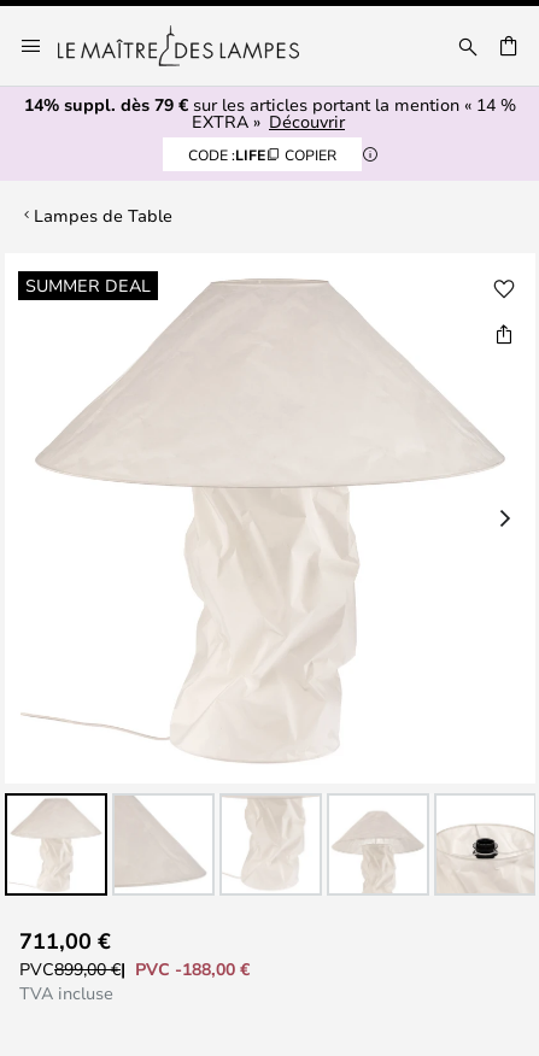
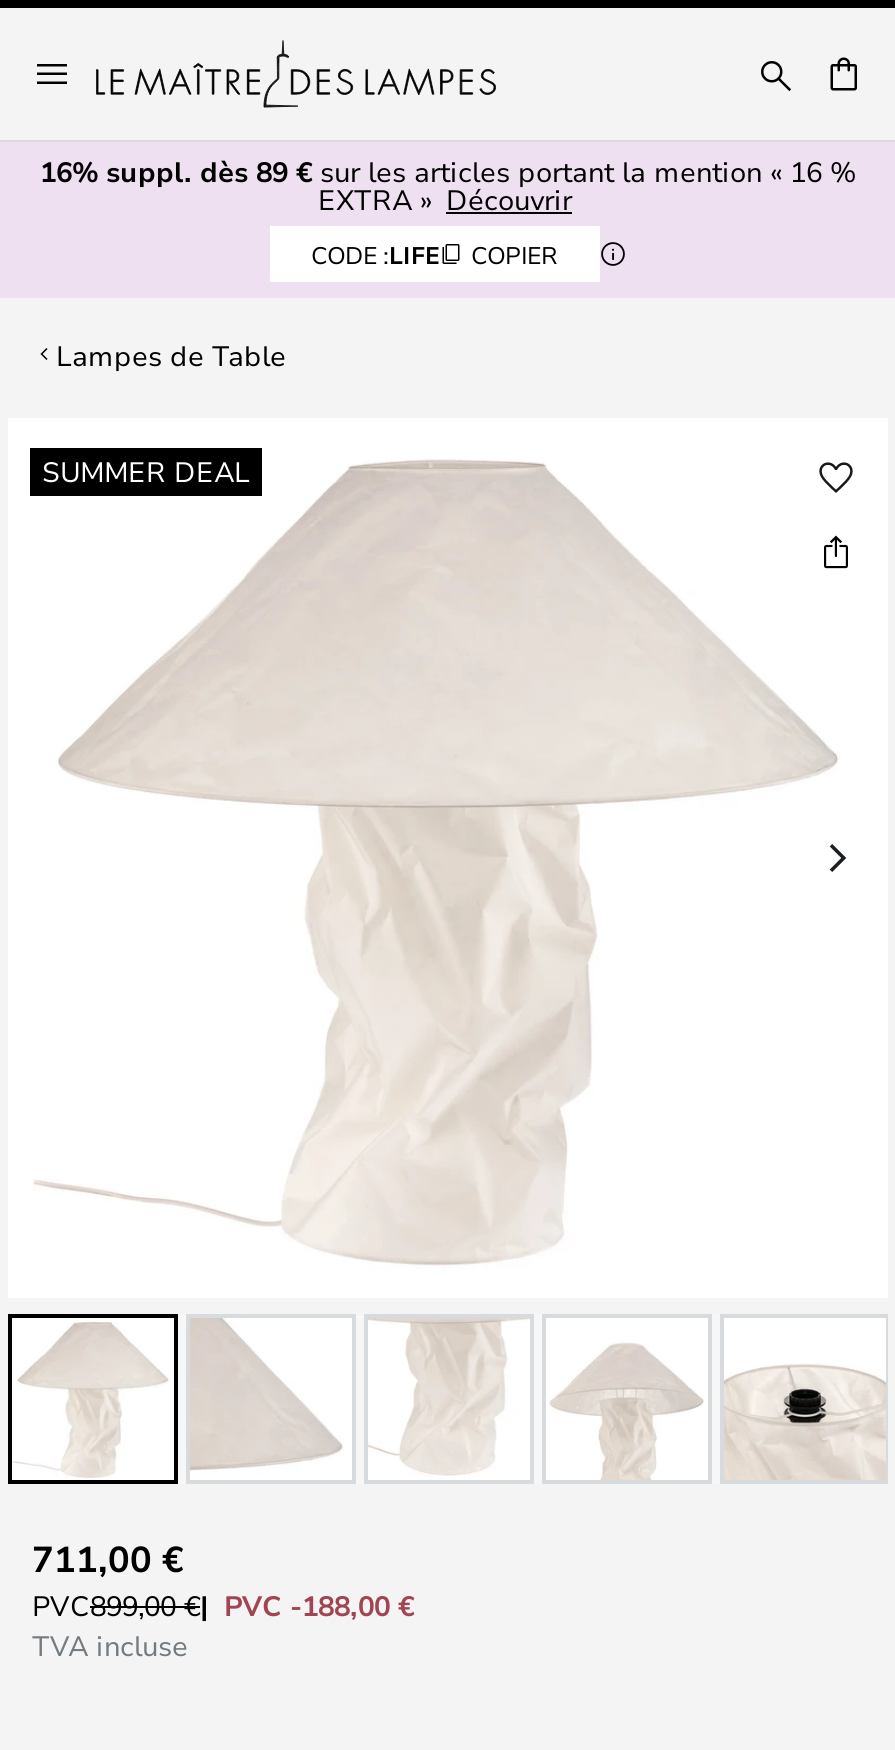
- 14% suppl. dès 79 €sur les articles portant la mention « 14 %
+ 16% suppl. dès 89 €sur les articles portant la mention « 16 %
